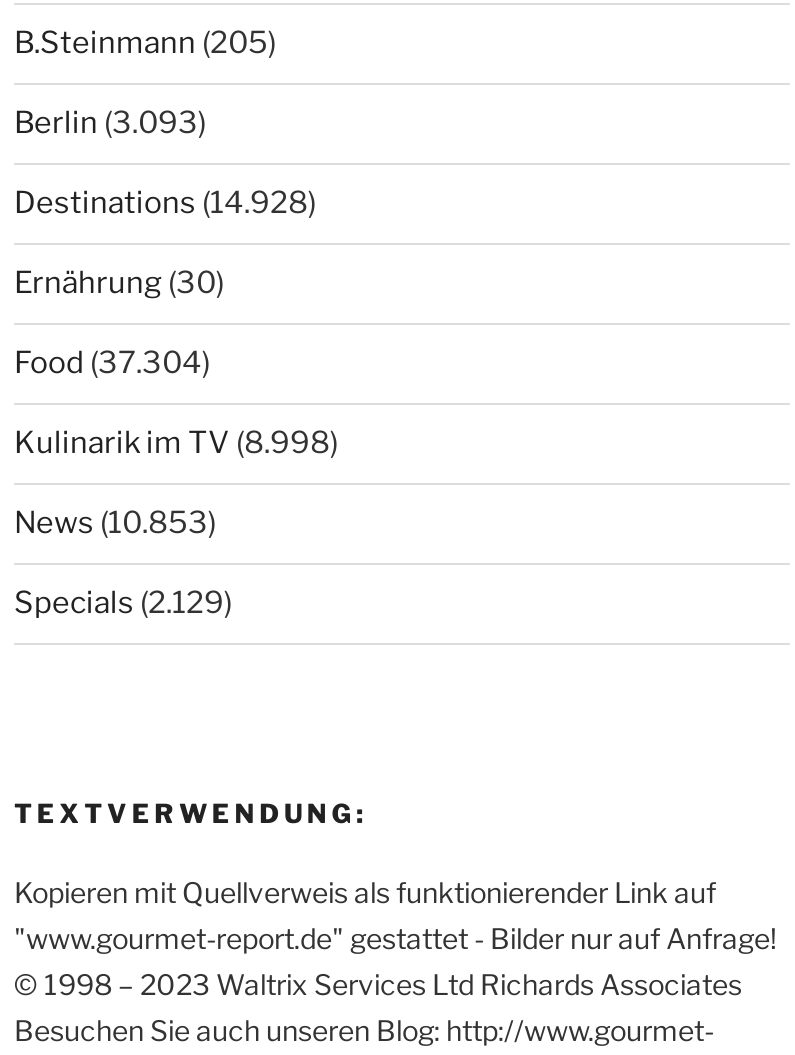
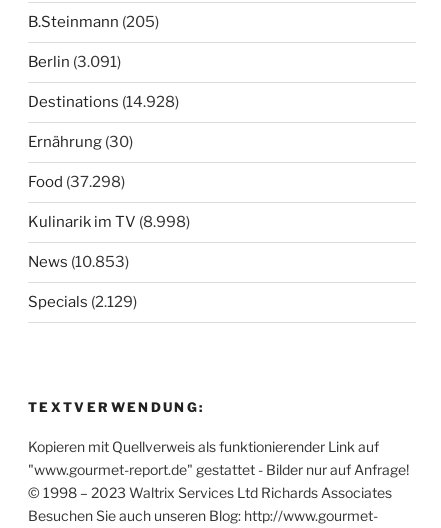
- Berlin (3.093)
+ Berlin (3.091)

- Food (37.304)
+ Food (37.298)
